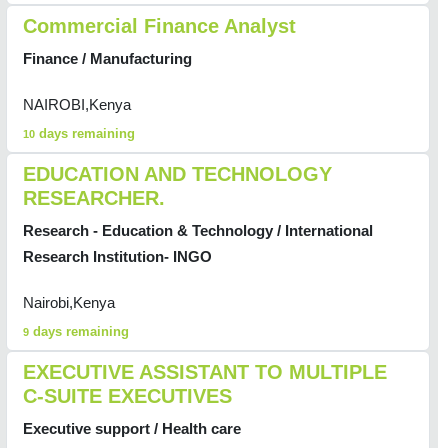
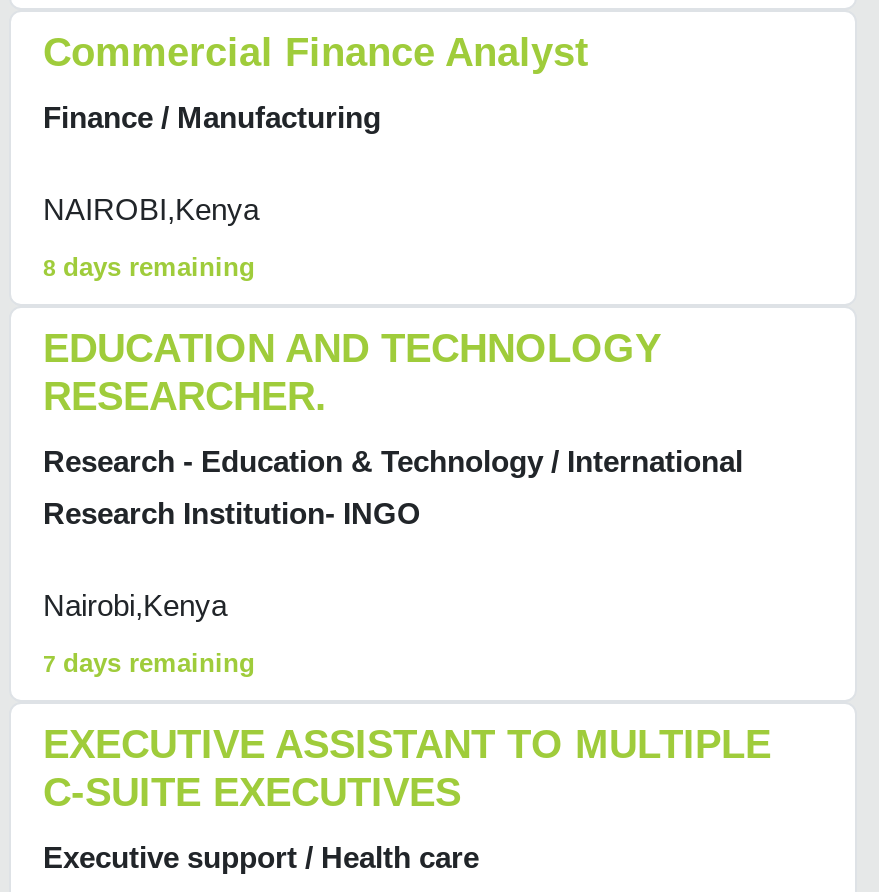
- 10 days remaining
+ 8 days remaining

- 9 days remaining
+ 7 days remaining
